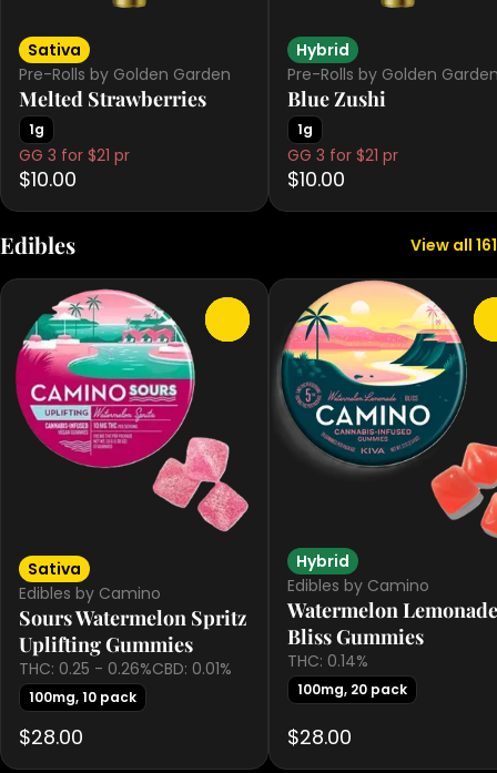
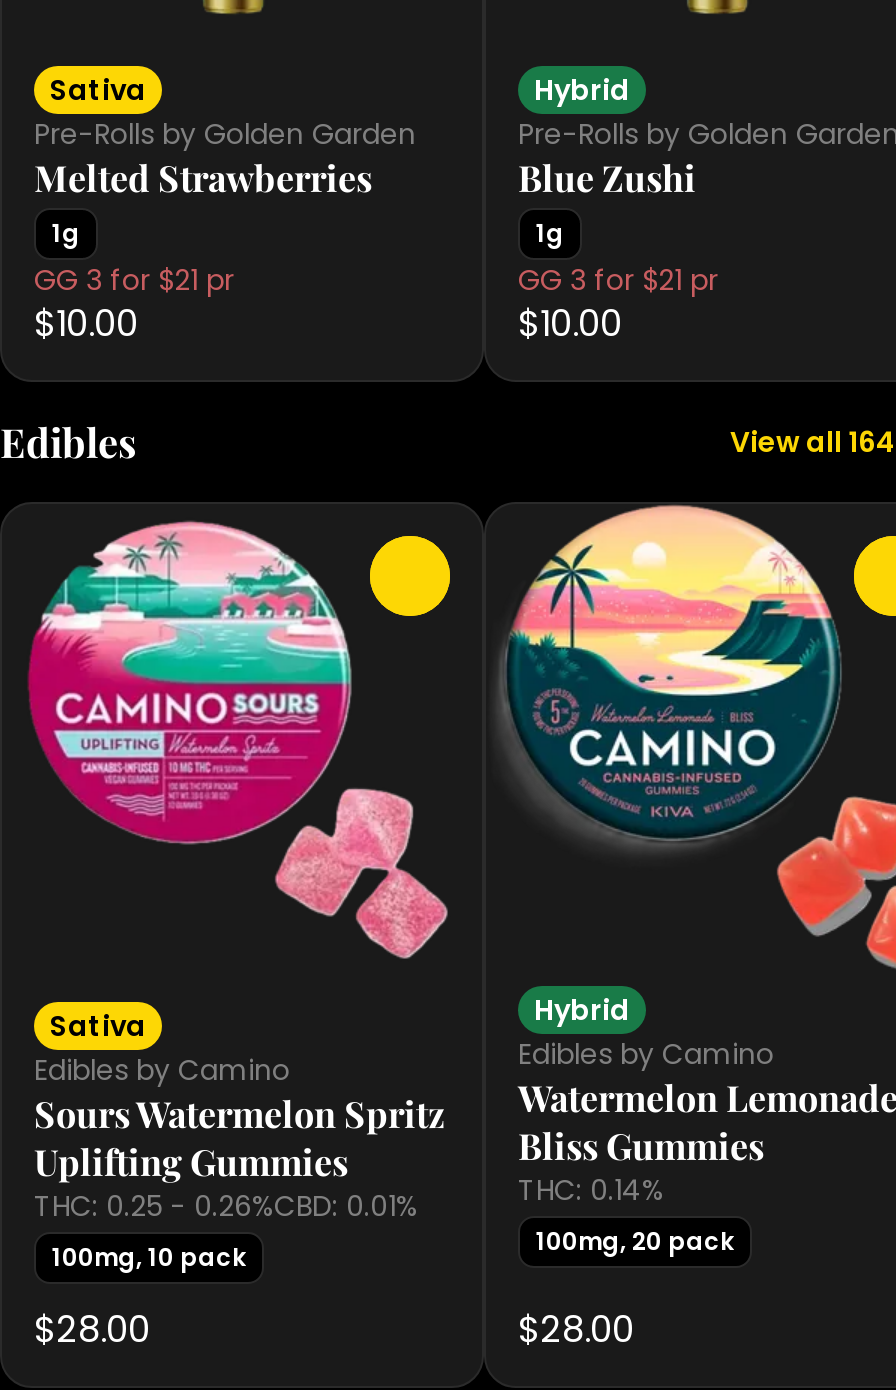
- View all 161
+ View all 164
